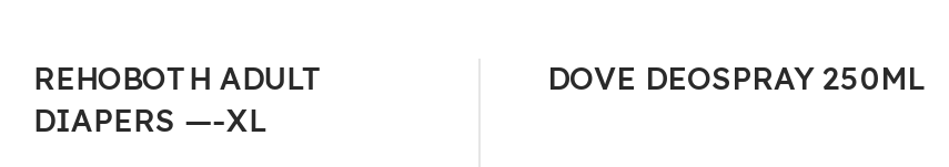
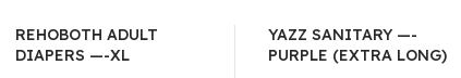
- DOVE DEOSPRAY 250ML
+ YAZZ SANITARY —-
+ PURPLE (EXTRA LONG)
